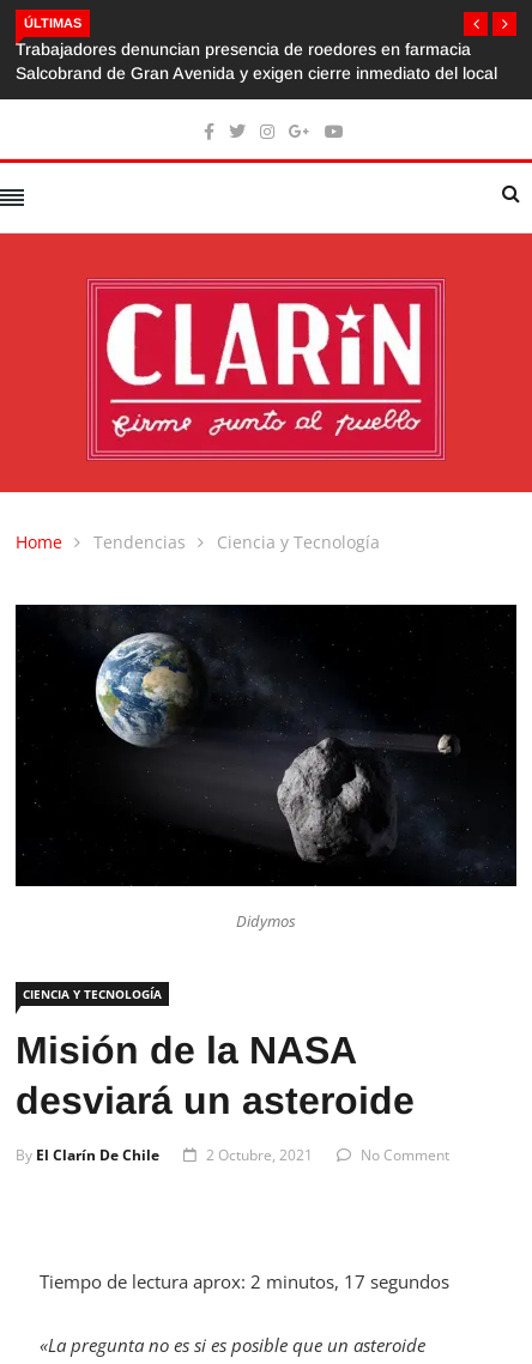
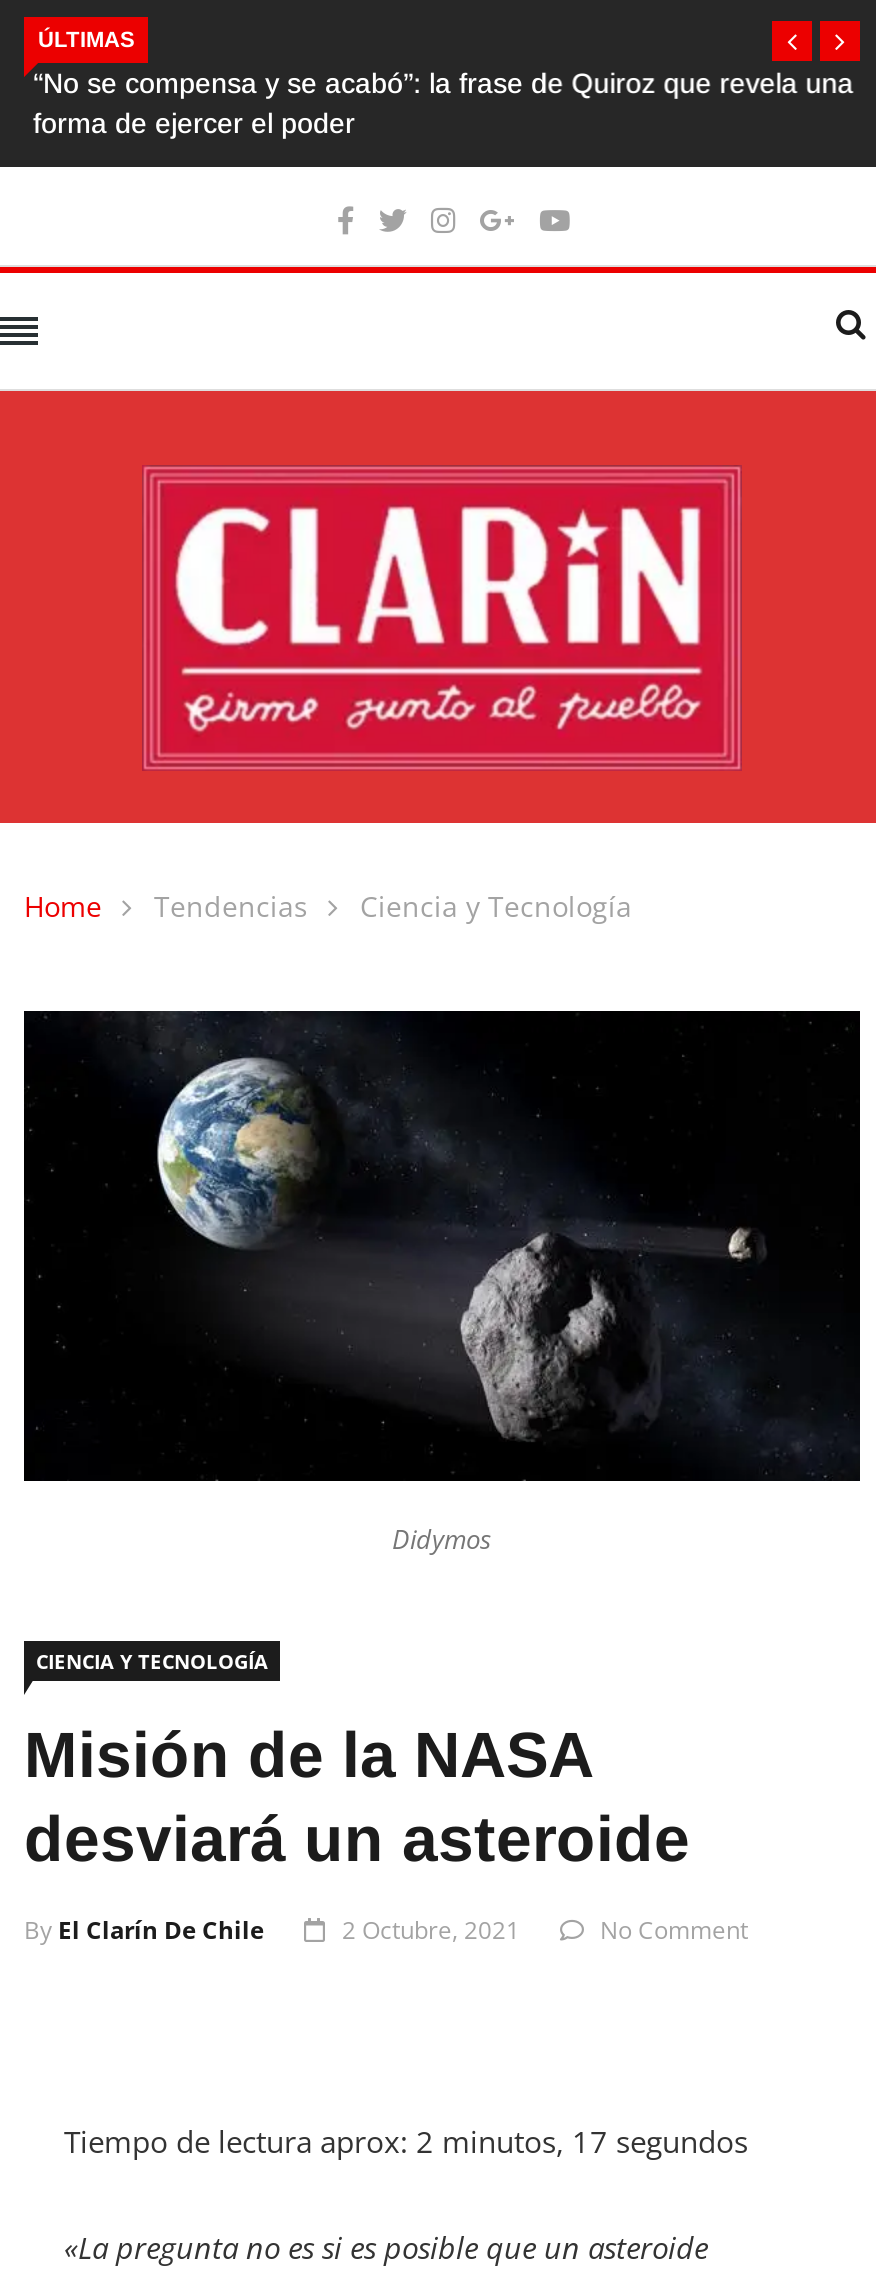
- Trabajadores denuncian presencia de roedores en farmacia
- Salcobrand de Gran Avenida y exigen cierre inmediato del local
+ “No se compensa y se acabó”: la frase de Quiroz que revela una
+ forma de ejercer el poder
